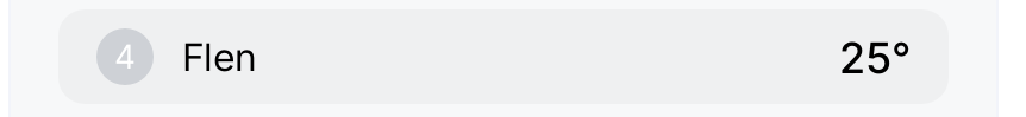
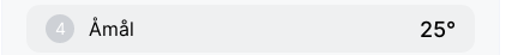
- Flen
+ Åmål
